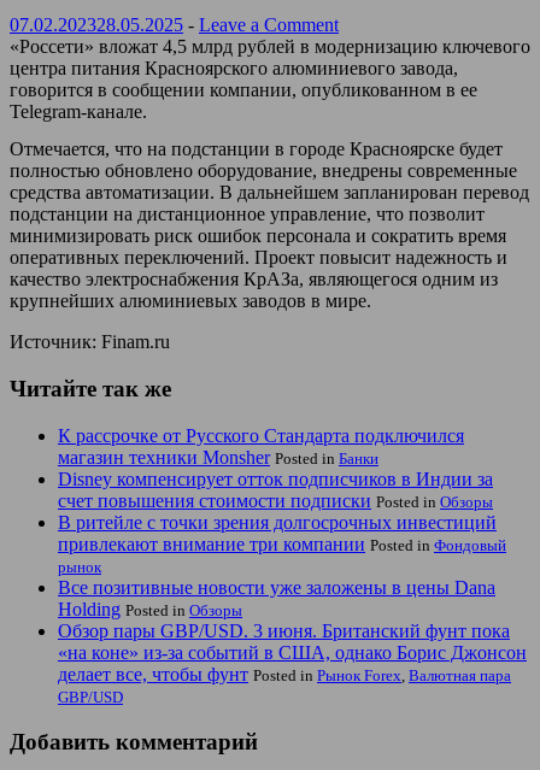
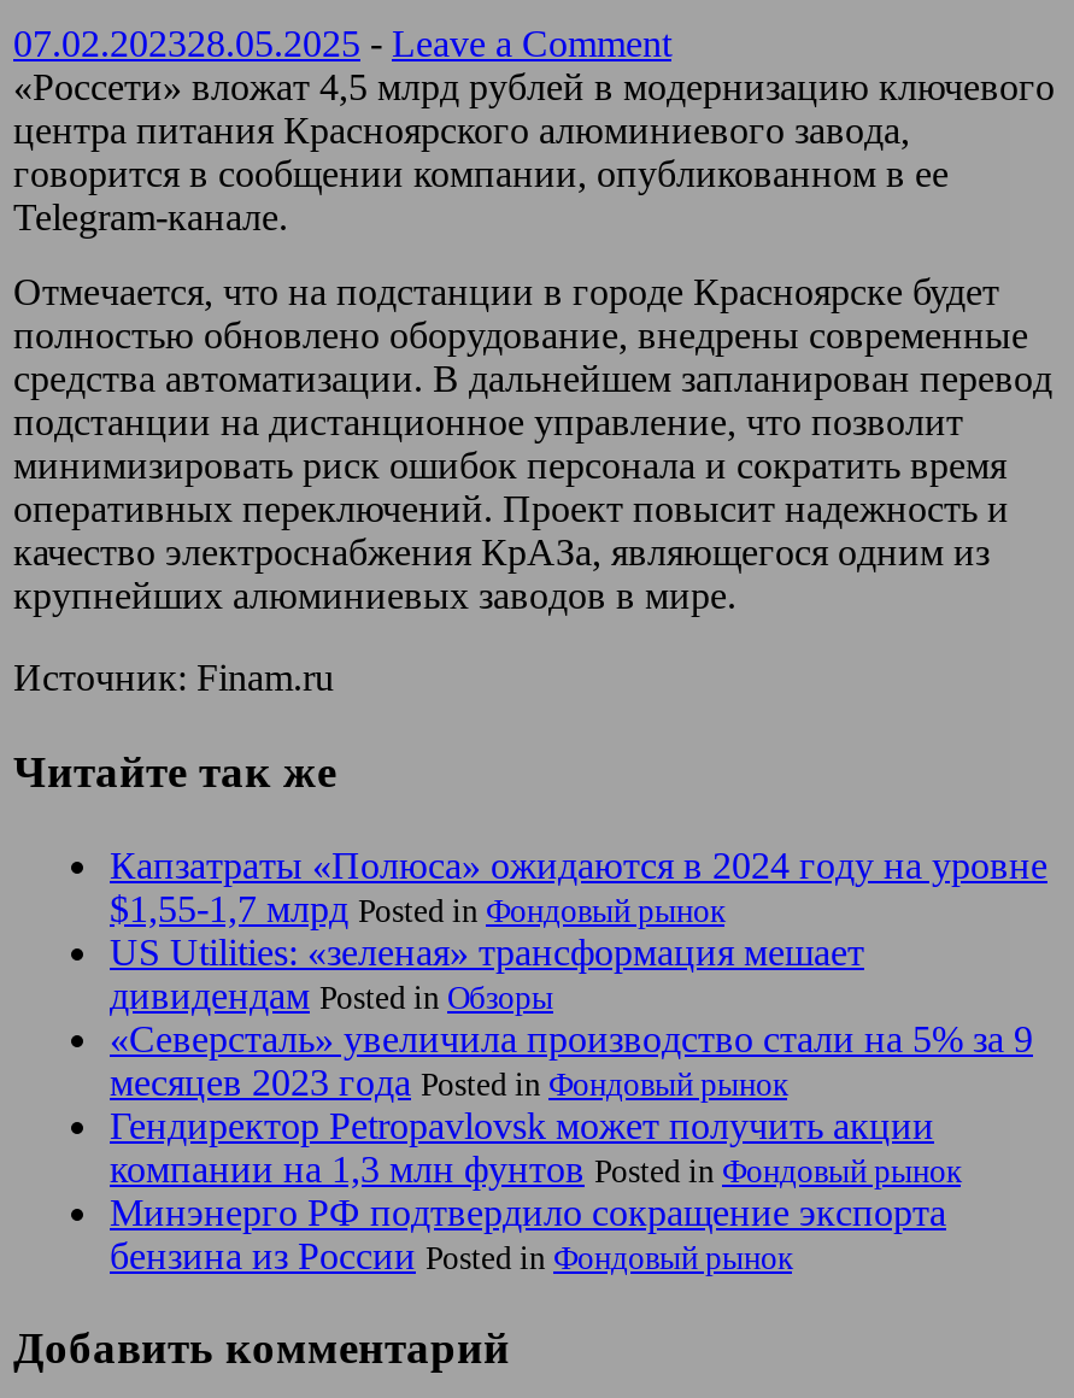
- К рассрочке от Русского Стандарта подключился
- магазин техники Monsher Posted in Банки
- Disney компенсирует отток подписчиков в Индии за
- счет повышения стоимости подписки Posted in Обзоры
- В ритейле с точки зрения долгосрочных инвестиций
- привлекают внимание три компании Posted in Фондовый
- рынок
- Все позитивные новости уже заложены в цены Dana
- Holding Posted in Обзоры
- Обзор пары GBP/USD. 3 июня. Британский фунт пока
- «на коне» из-за событий в США, однако Борис Джонсон
- делает все, чтобы фунт Posted in Рынок Forex, Валютная пара
- GBP/USD
+ Капзатраты «Полюса» ожидаются в 2024 году на уровне
+ $1,55-1,7 млрд Posted in Фондовый рынок
+ US Utilities: «зеленая» трансформация мешает
+ дивидендам Posted in Обзоры
+ «Северсталь» увеличила производство стали на 5% за 9
+ месяцев 2023 года Posted in Фондовый рынок
+ Гендиректор Petropavlovsk может получить акции
+ компании на 1,3 млн фунтов Posted in Фондовый рынок
+ Минэнерго РФ подтвердило сокращение экспорта
+ бензина из России Posted in Фондовый рынок
